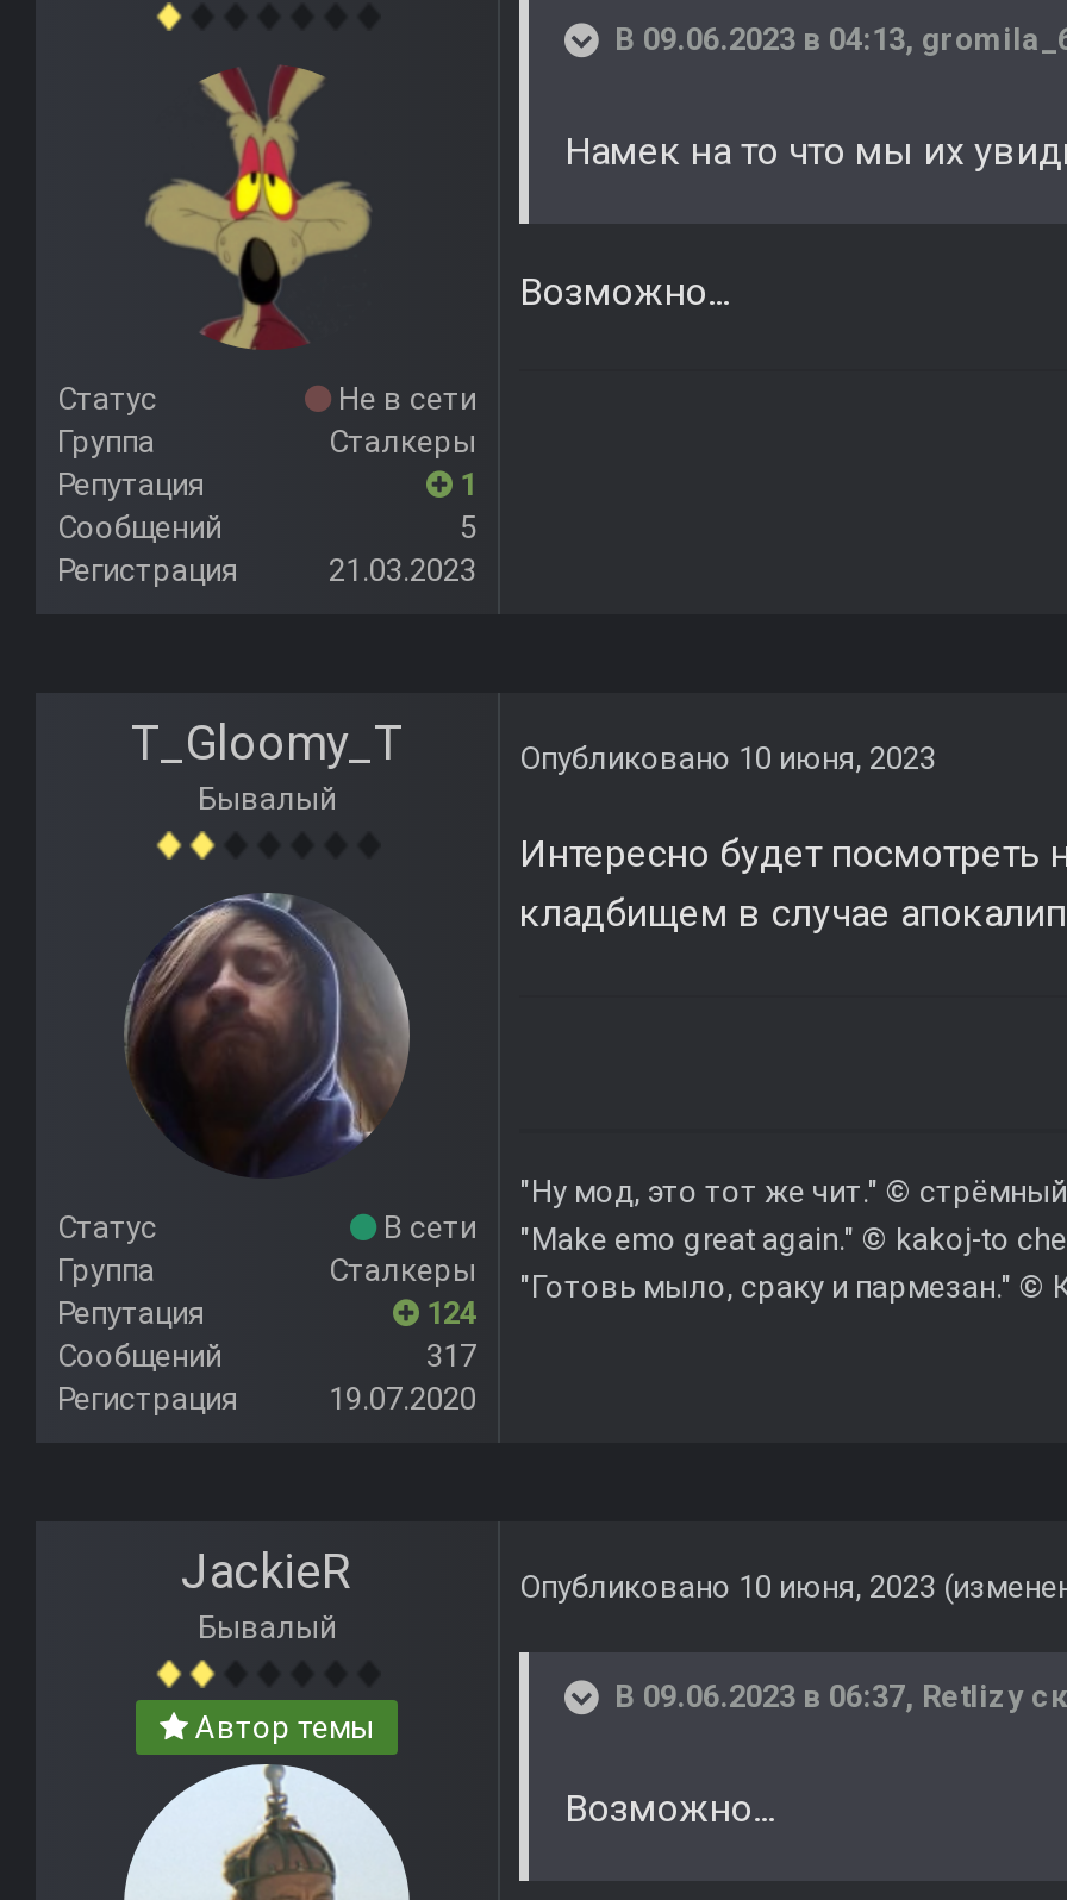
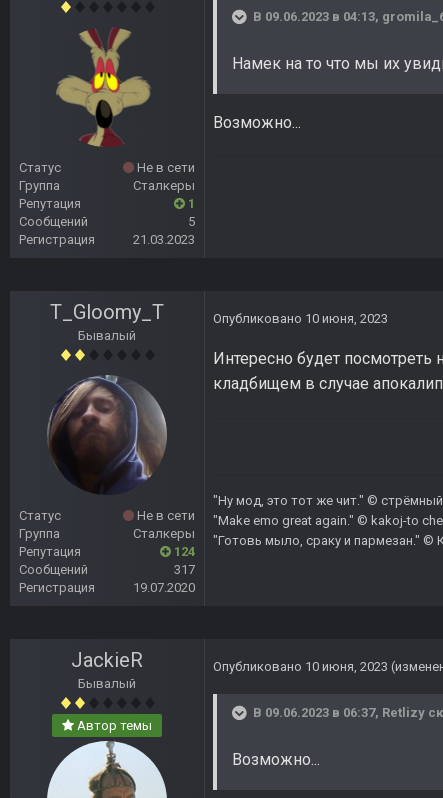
- В сети
+ Не в сети
